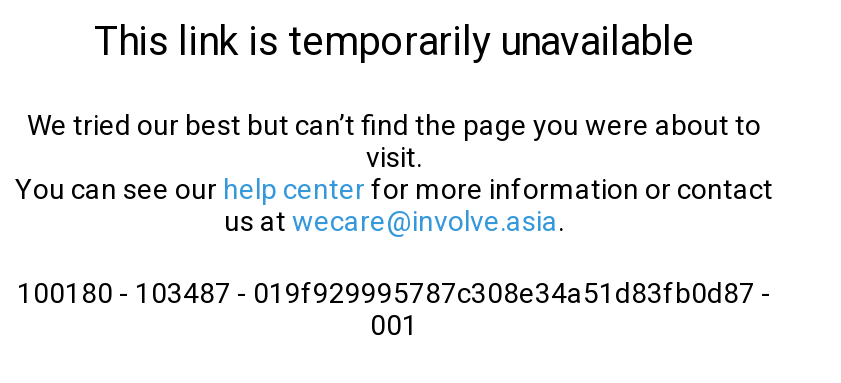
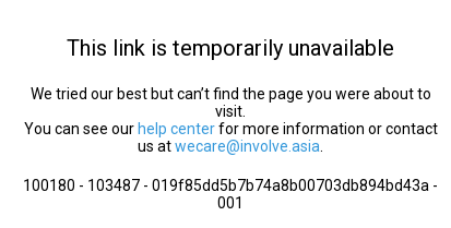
- 100180 - 103487 - 019f929995787c308e34a51d83fb0d87 -
+ 100180 - 103487 - 019f85dd5b7b74a8b00703db894bd43a -
